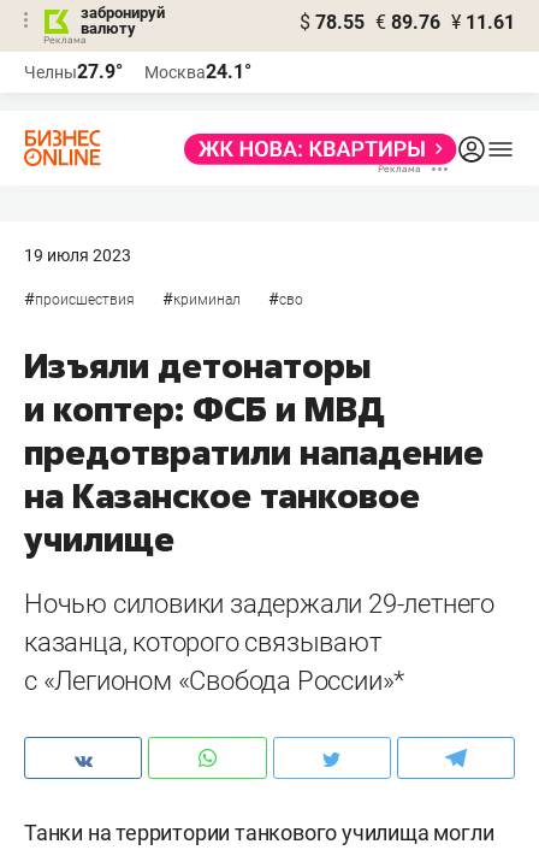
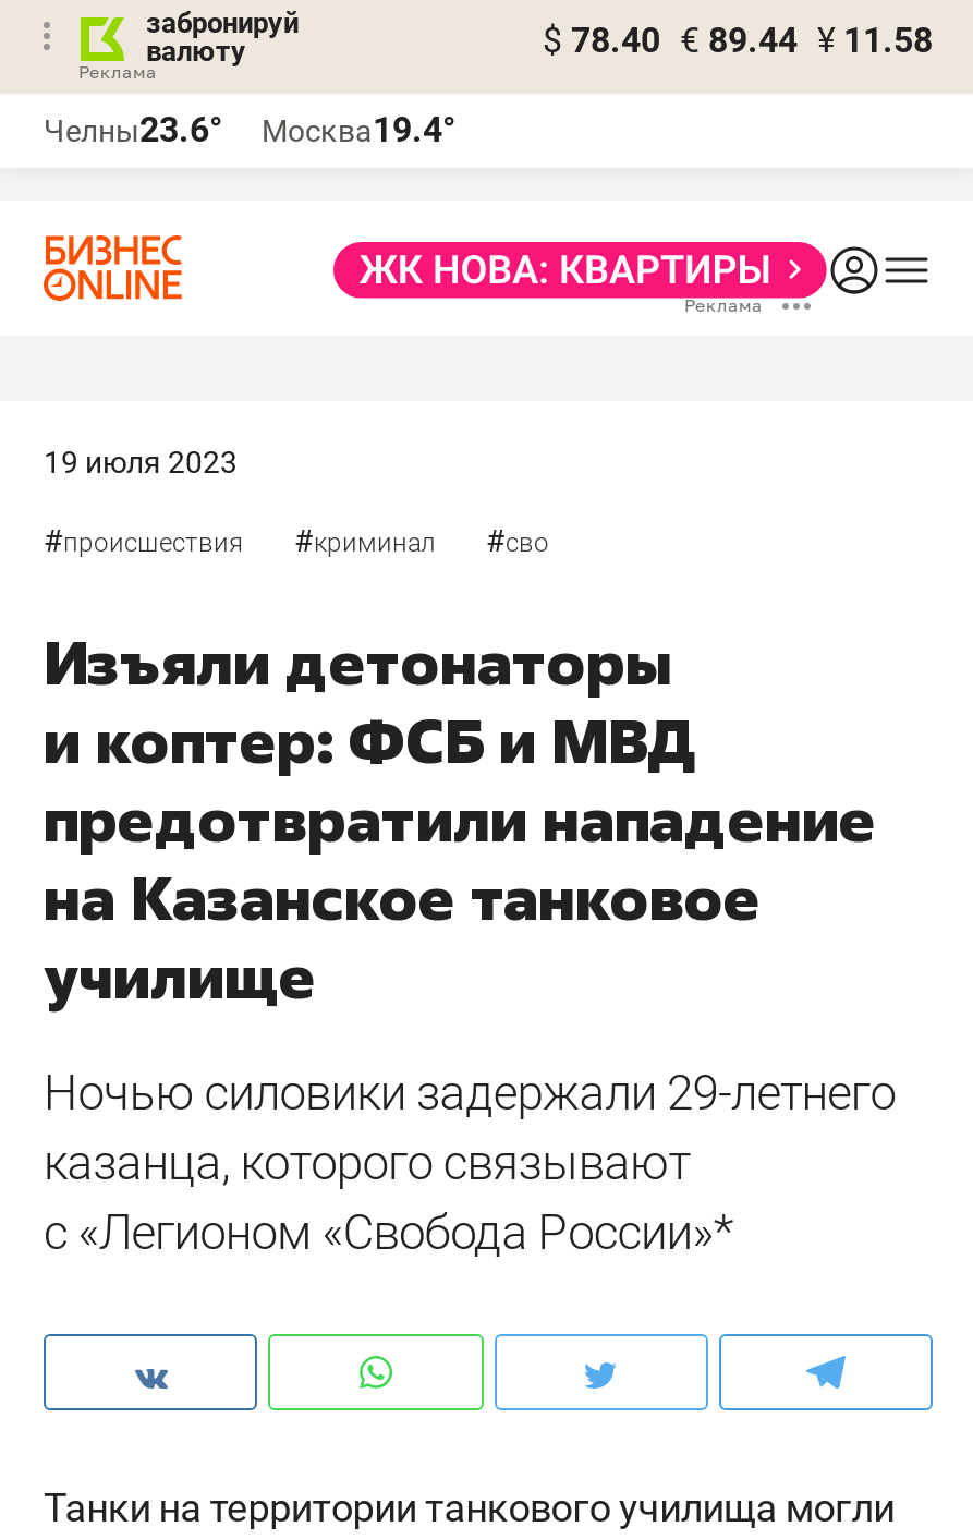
- $ 78.55 € 89.76 ¥ 11.61
+ $ 78.40 € 89.44 ¥ 11.58

- Челны27.9°
+ Челны23.6°

- Москва24.1°
+ Москва19.4°
